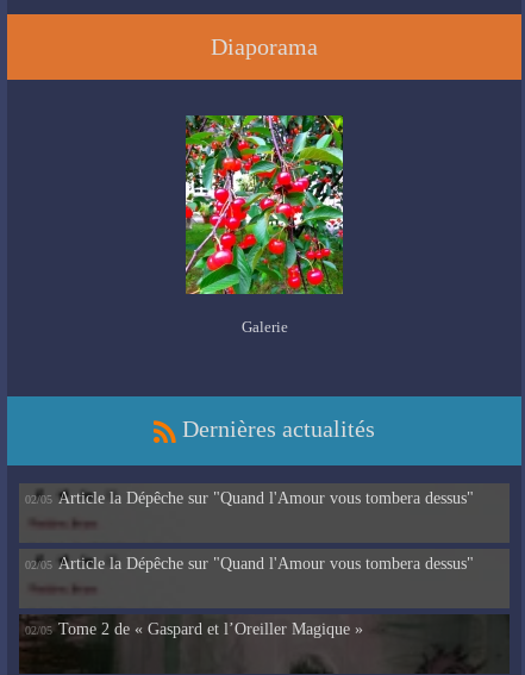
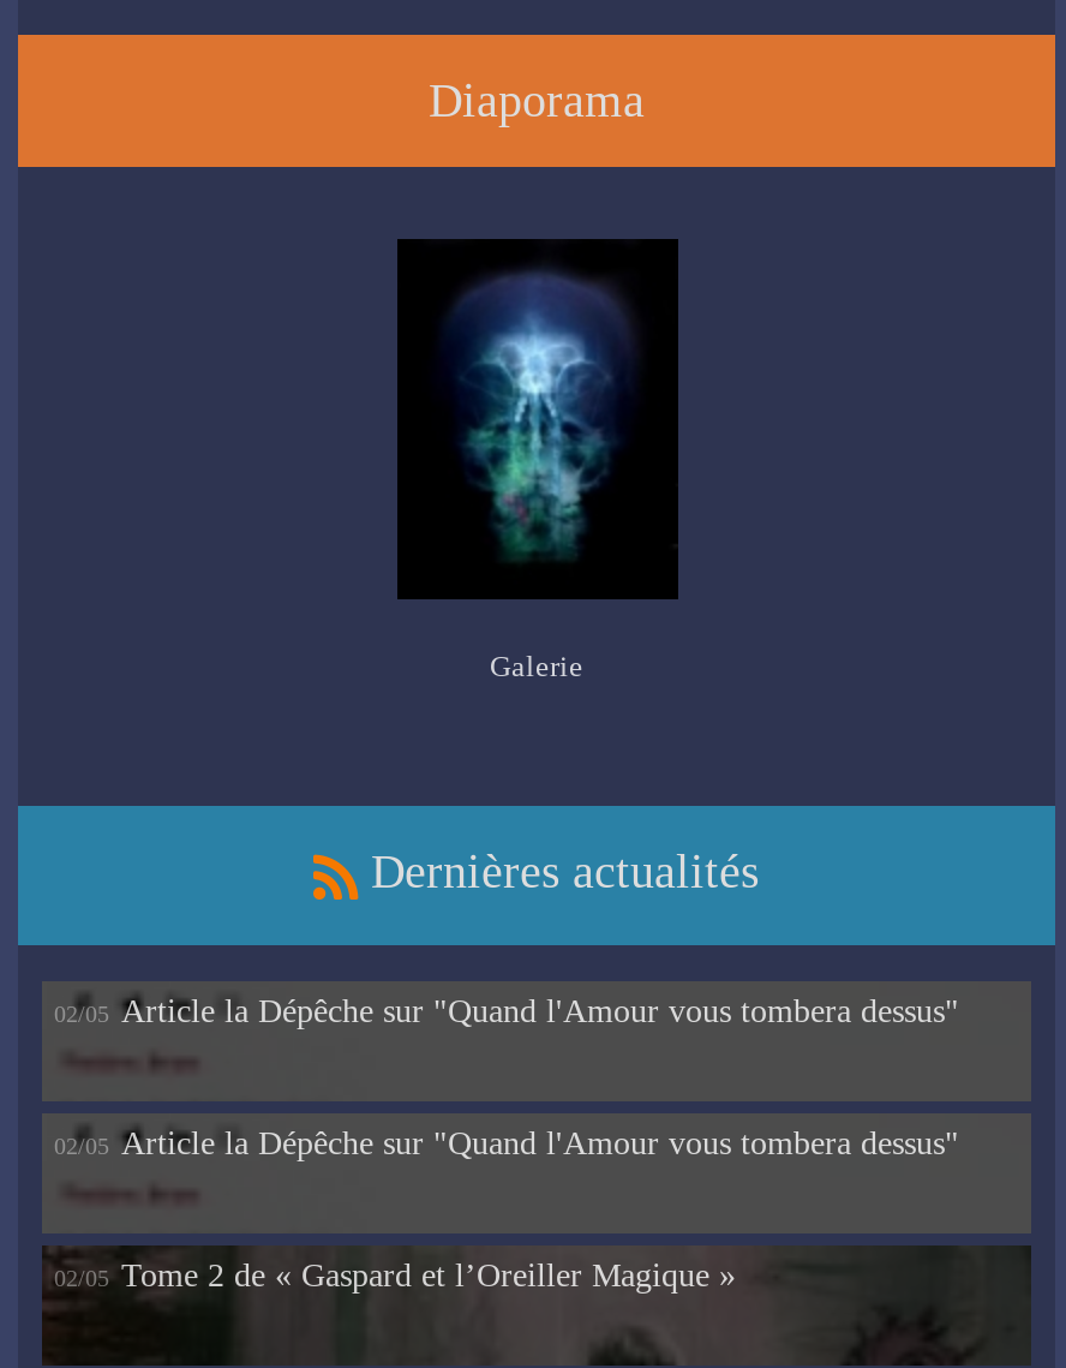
- [image]
+ [image]
